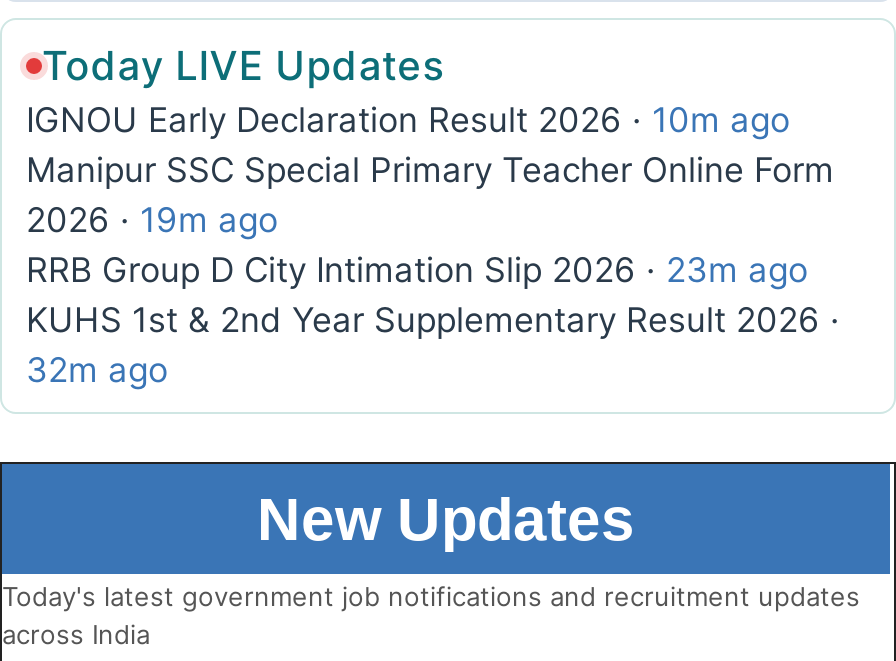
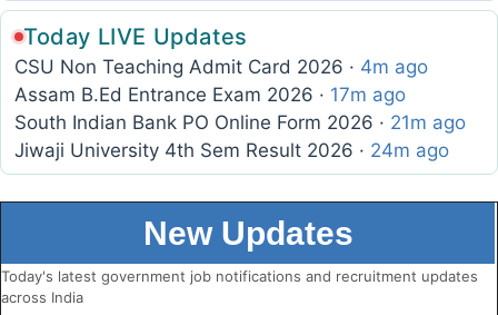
- IGNOU Early Declaration Result 2026 · 10m ago
- Manipur SSC Special Primary Teacher Online Form
- 2026 · 19m ago
- RRB Group D City Intimation Slip 2026 · 23m ago
- KUHS 1st & 2nd Year Supplementary Result 2026 ·
- 32m ago
+ CSU Non Teaching Admit Card 2026 · 4m ago
+ Assam B.Ed Entrance Exam 2026 · 17m ago
+ South Indian Bank PO Online Form 2026 · 21m ago
+ Jiwaji University 4th Sem Result 2026 · 24m ago
